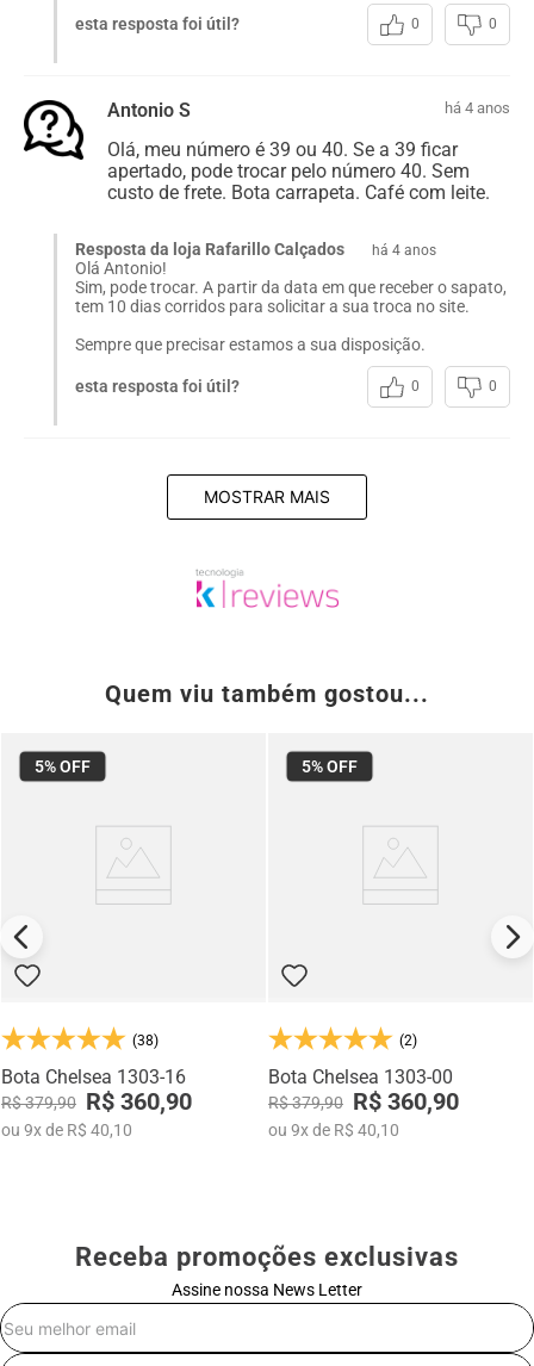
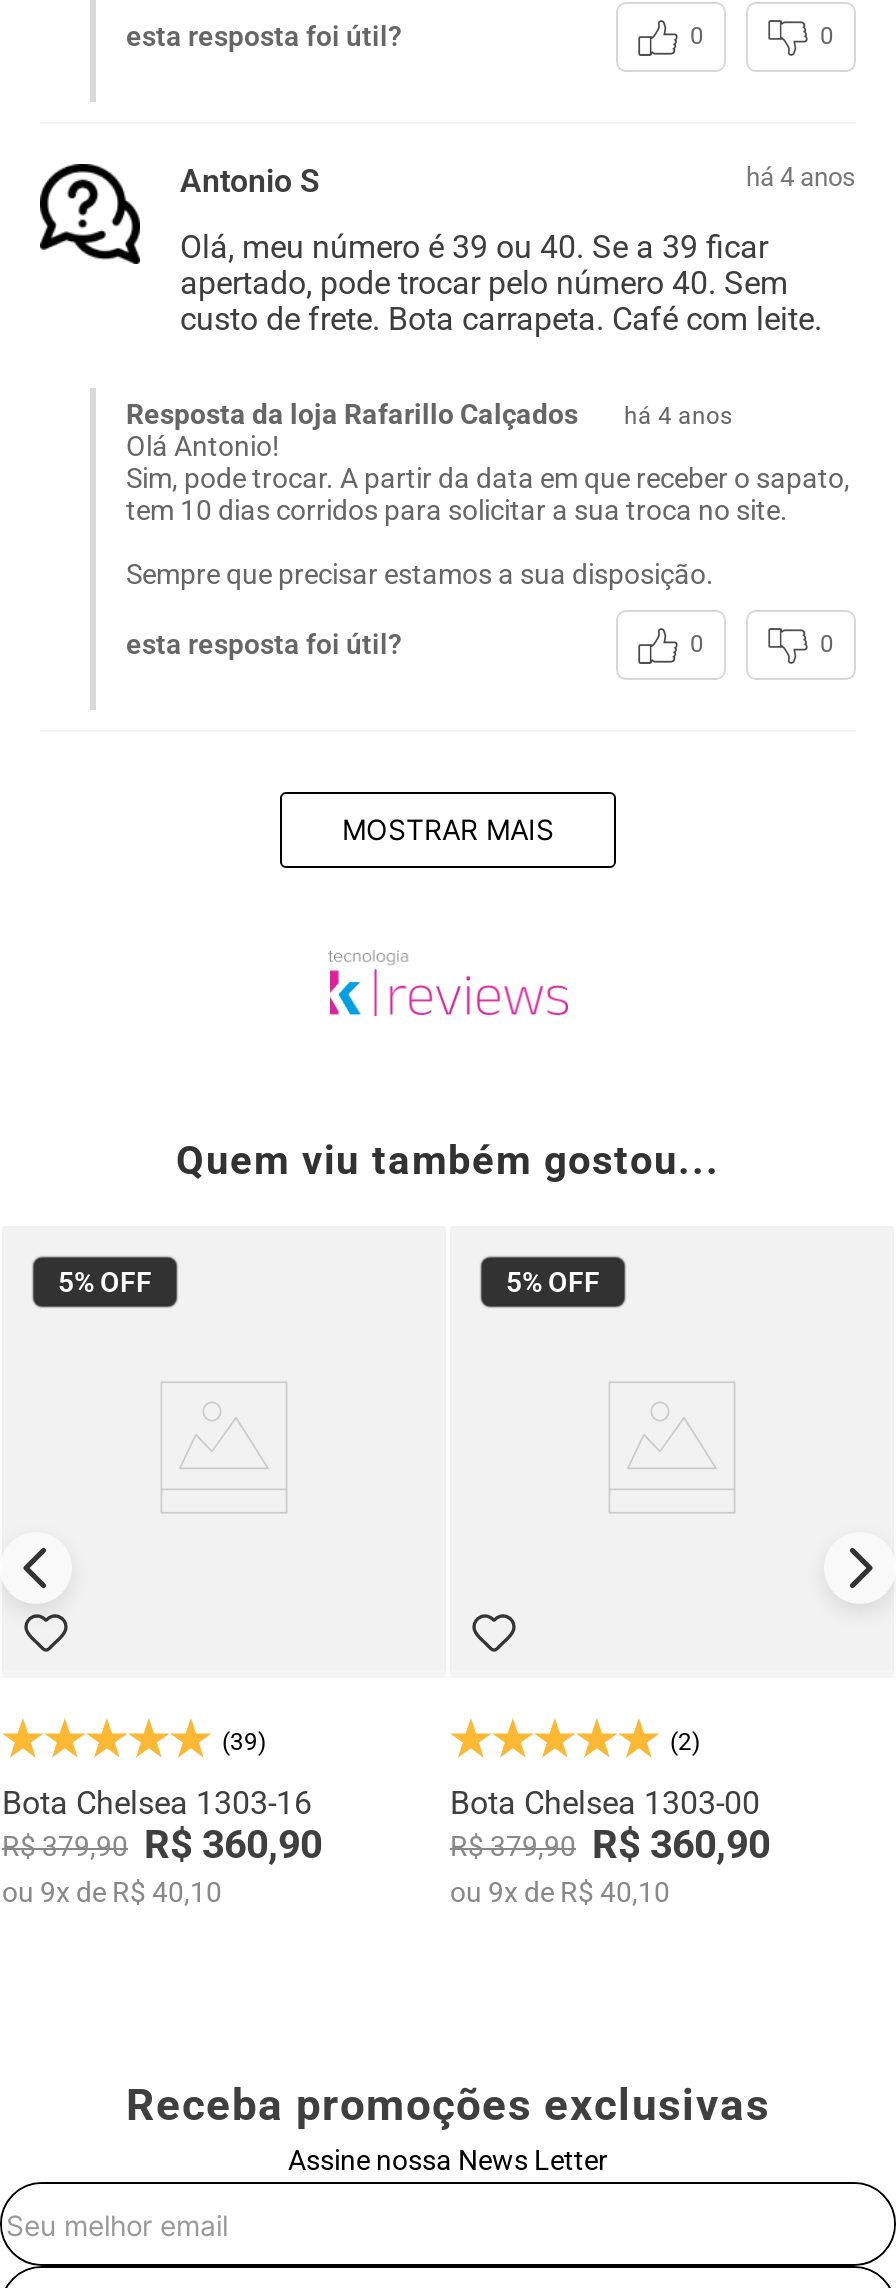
- (38)
+ (39)
